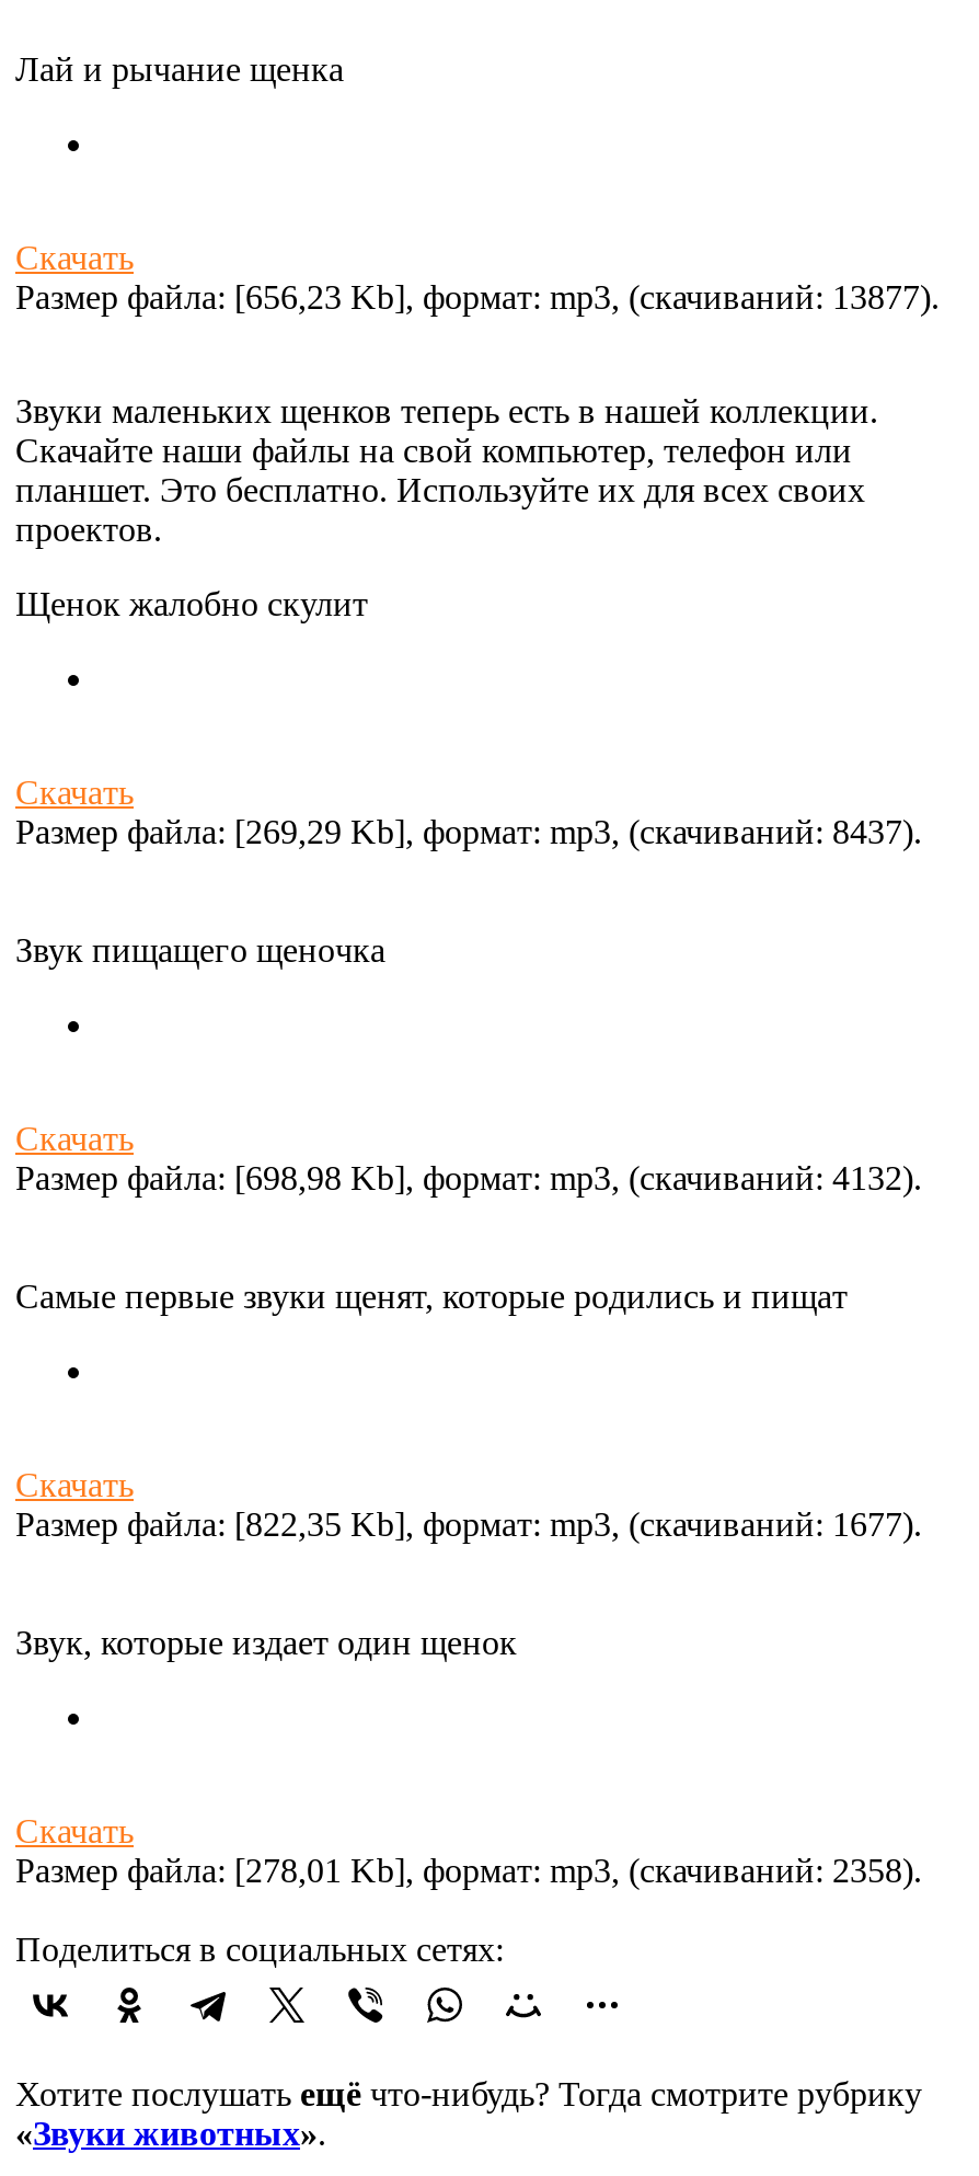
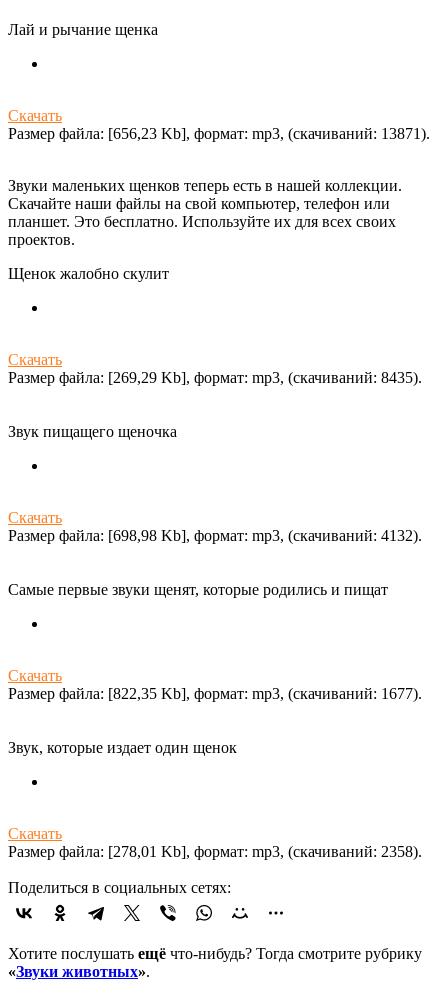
- Размер файла: [656,23 Kb], формат: mp3, (cкачиваний: 13877).
+ Размер файла: [656,23 Kb], формат: mp3, (cкачиваний: 13871).

- Размер файла: [269,29 Kb], формат: mp3, (cкачиваний: 8437).
+ Размер файла: [269,29 Kb], формат: mp3, (cкачиваний: 8435).
